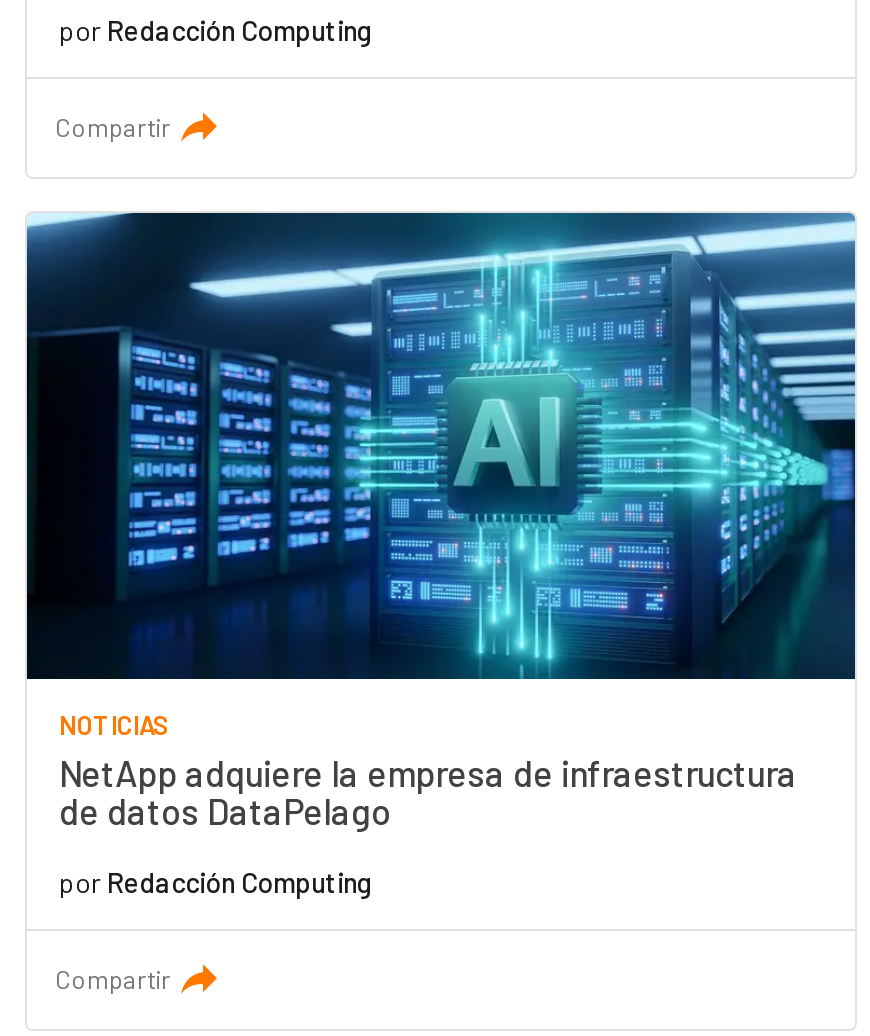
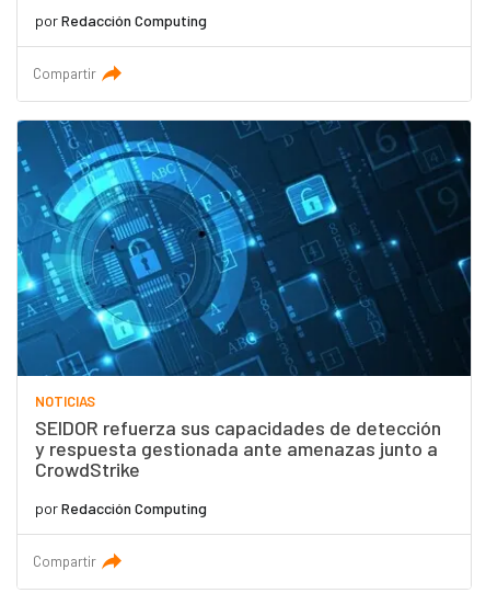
- [image]
- NetApp adquiere la empresa de infraestructura
- de datos DataPelago
+ [image]
+ SEIDOR refuerza sus capacidades de detección
+ y respuesta gestionada ante amenazas junto a
+ CrowdStrike
